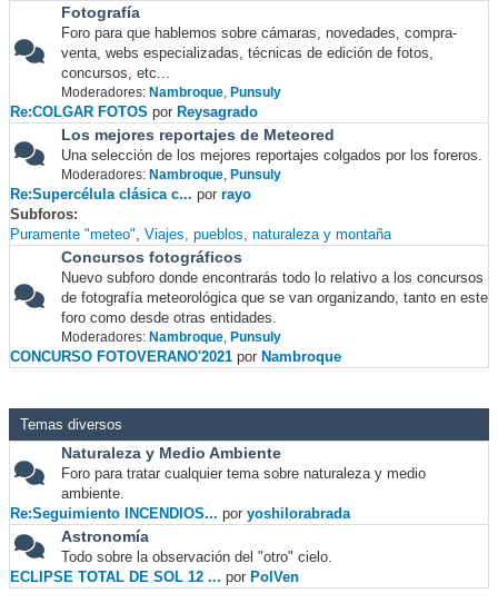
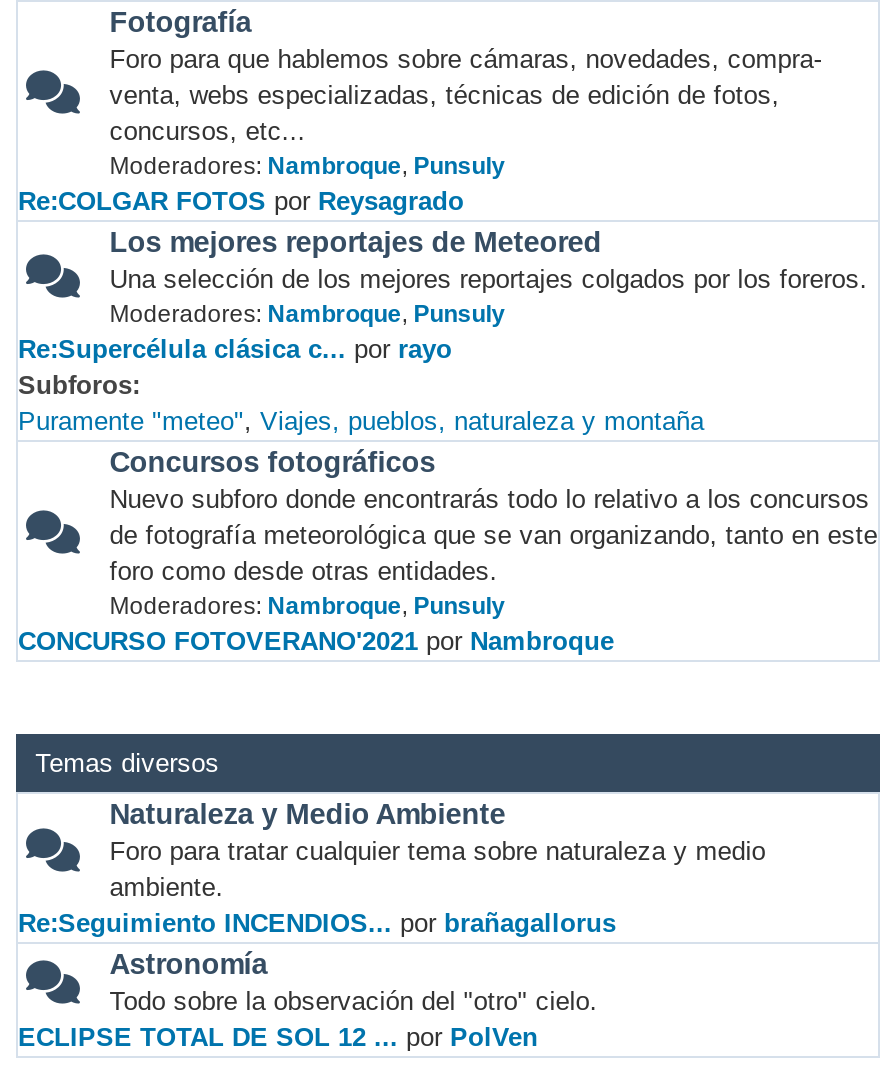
- Re:Seguimiento INCENDIOS... por yoshilorabrada
+ Re:Seguimiento INCENDIOS... por brañagallorus
